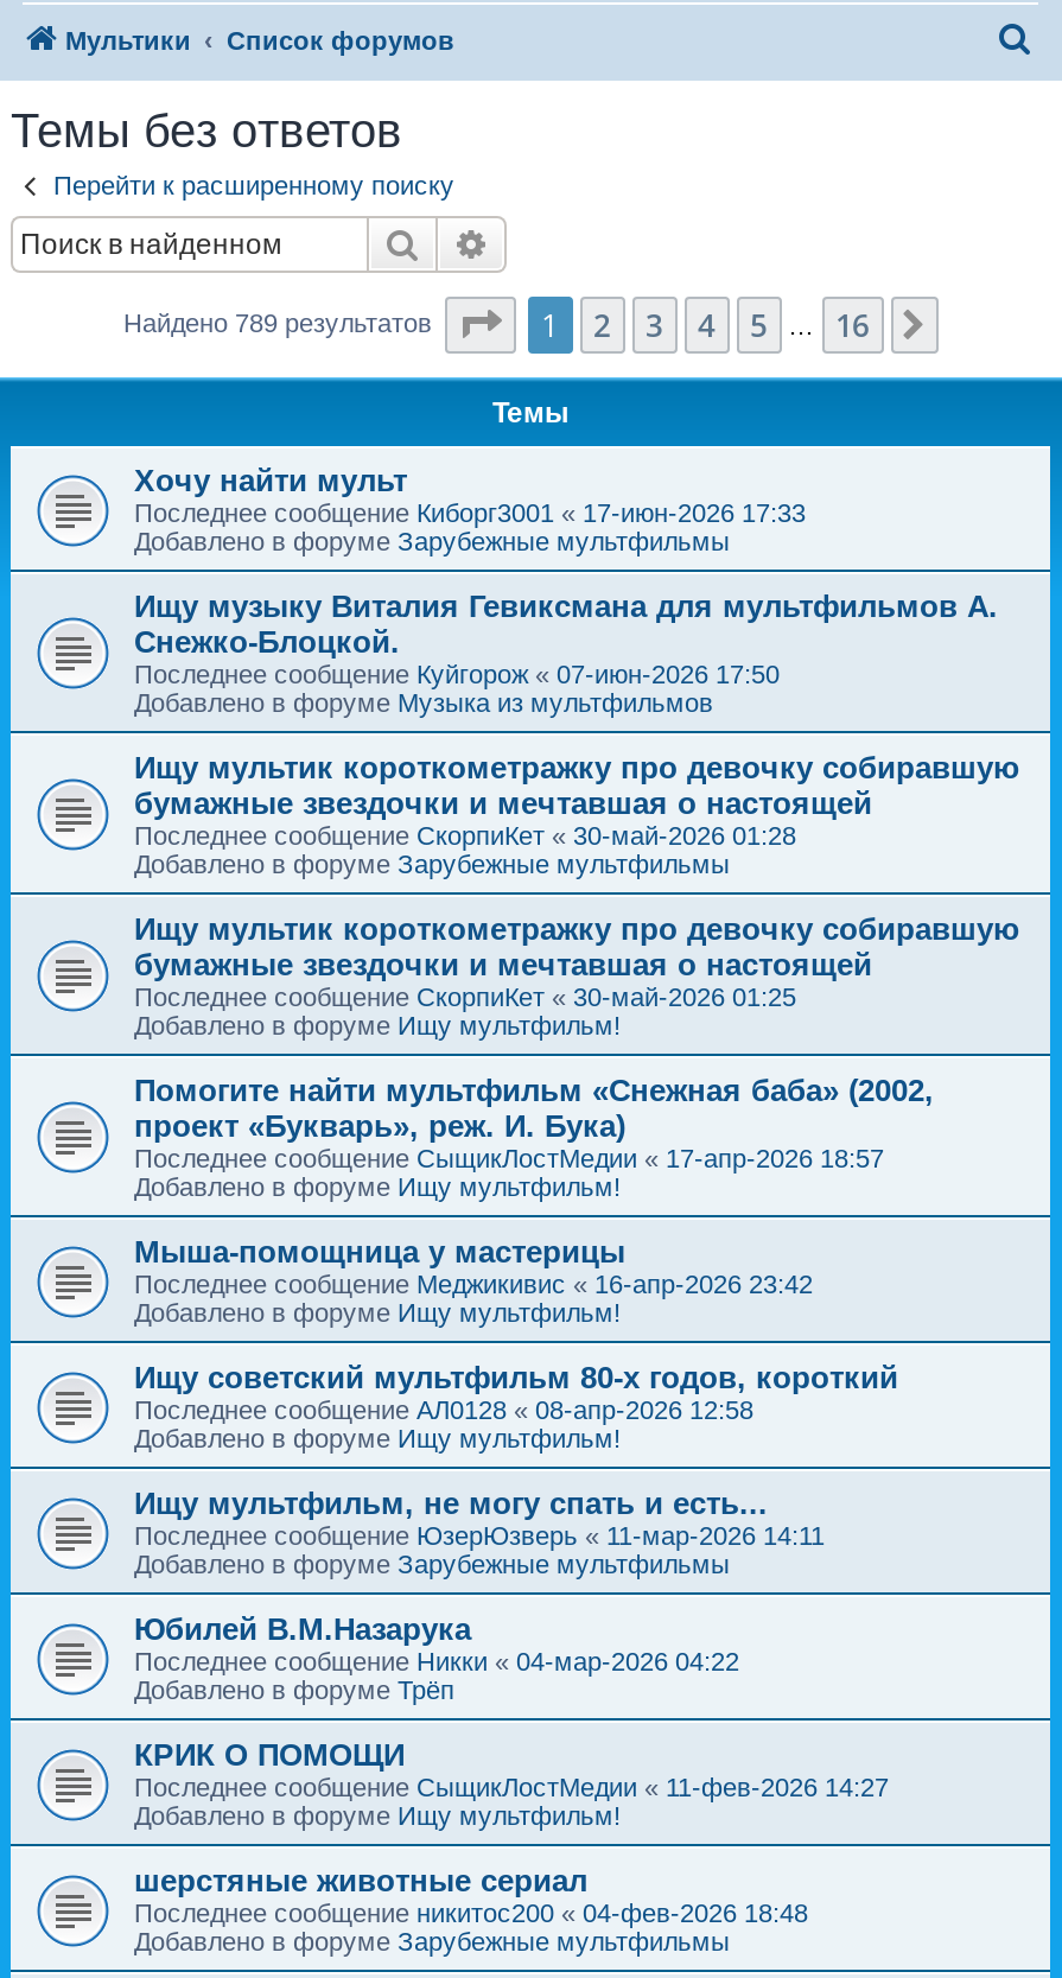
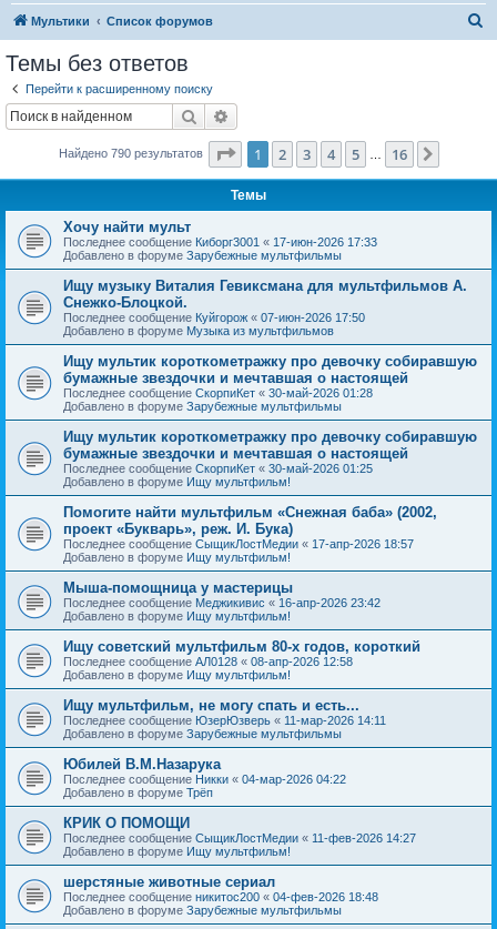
- Найдено 789 результатов
+ Найдено 790 результатов
